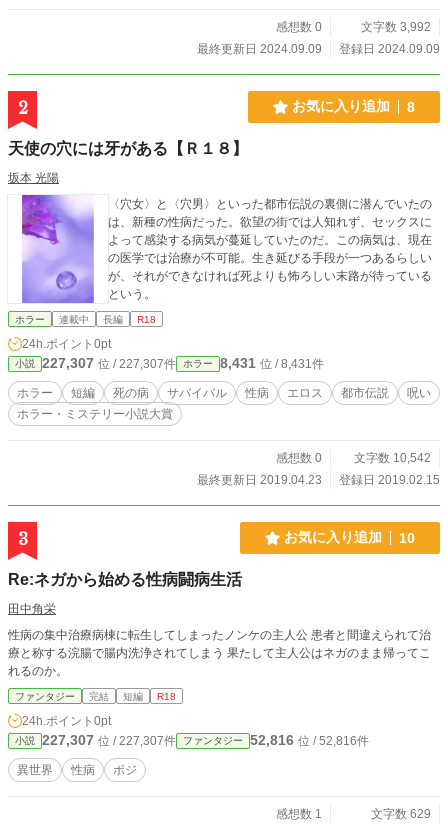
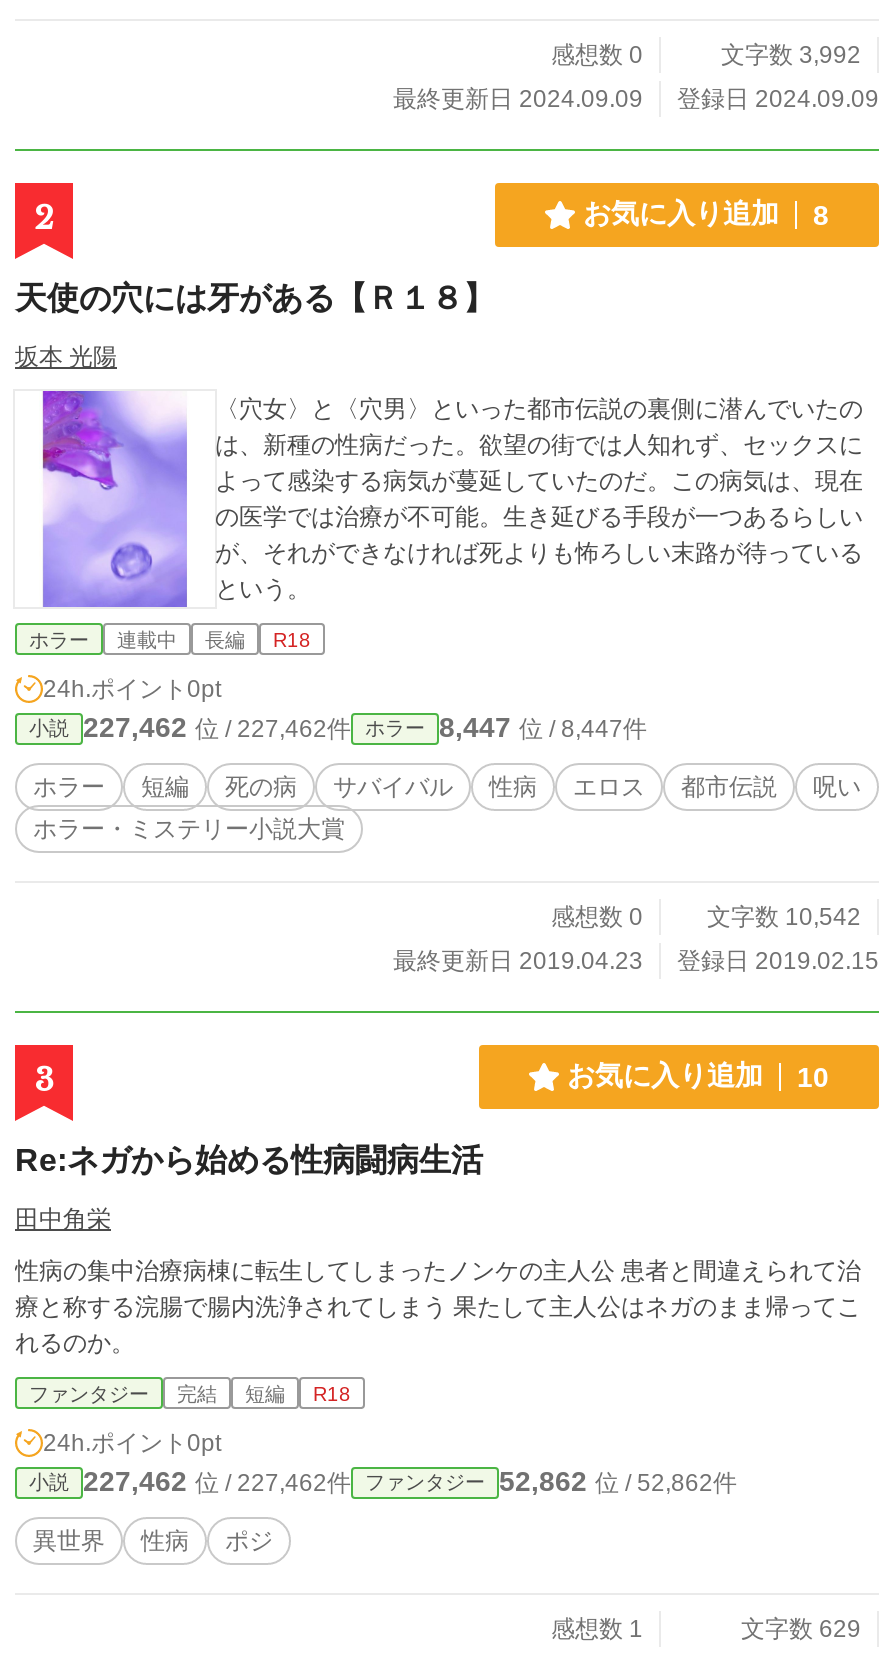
- 227,307位 / 227,307件
+ 227,462位 / 227,462件

- 8,431位 / 8,431件
+ 8,447位 / 8,447件

- 227,307位 / 227,307件
+ 227,462位 / 227,462件

- 52,816位 / 52,816件
+ 52,862位 / 52,862件
